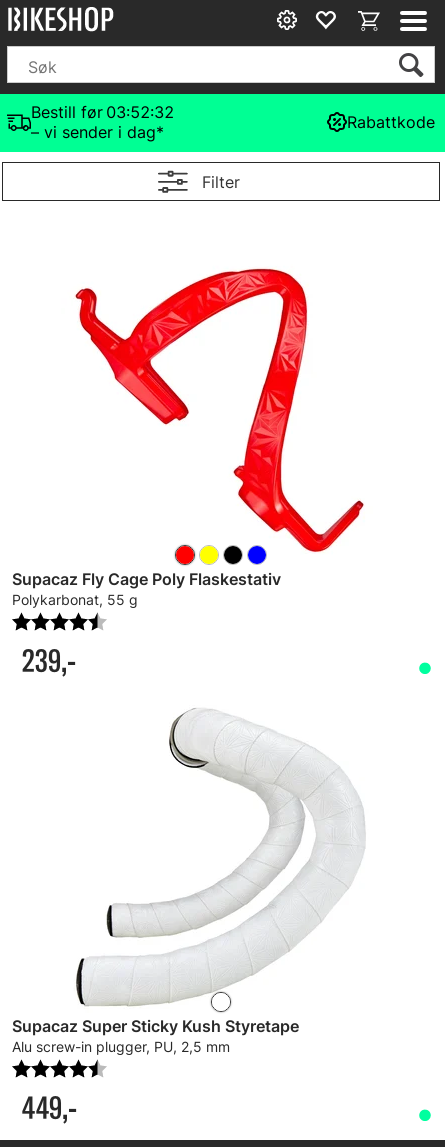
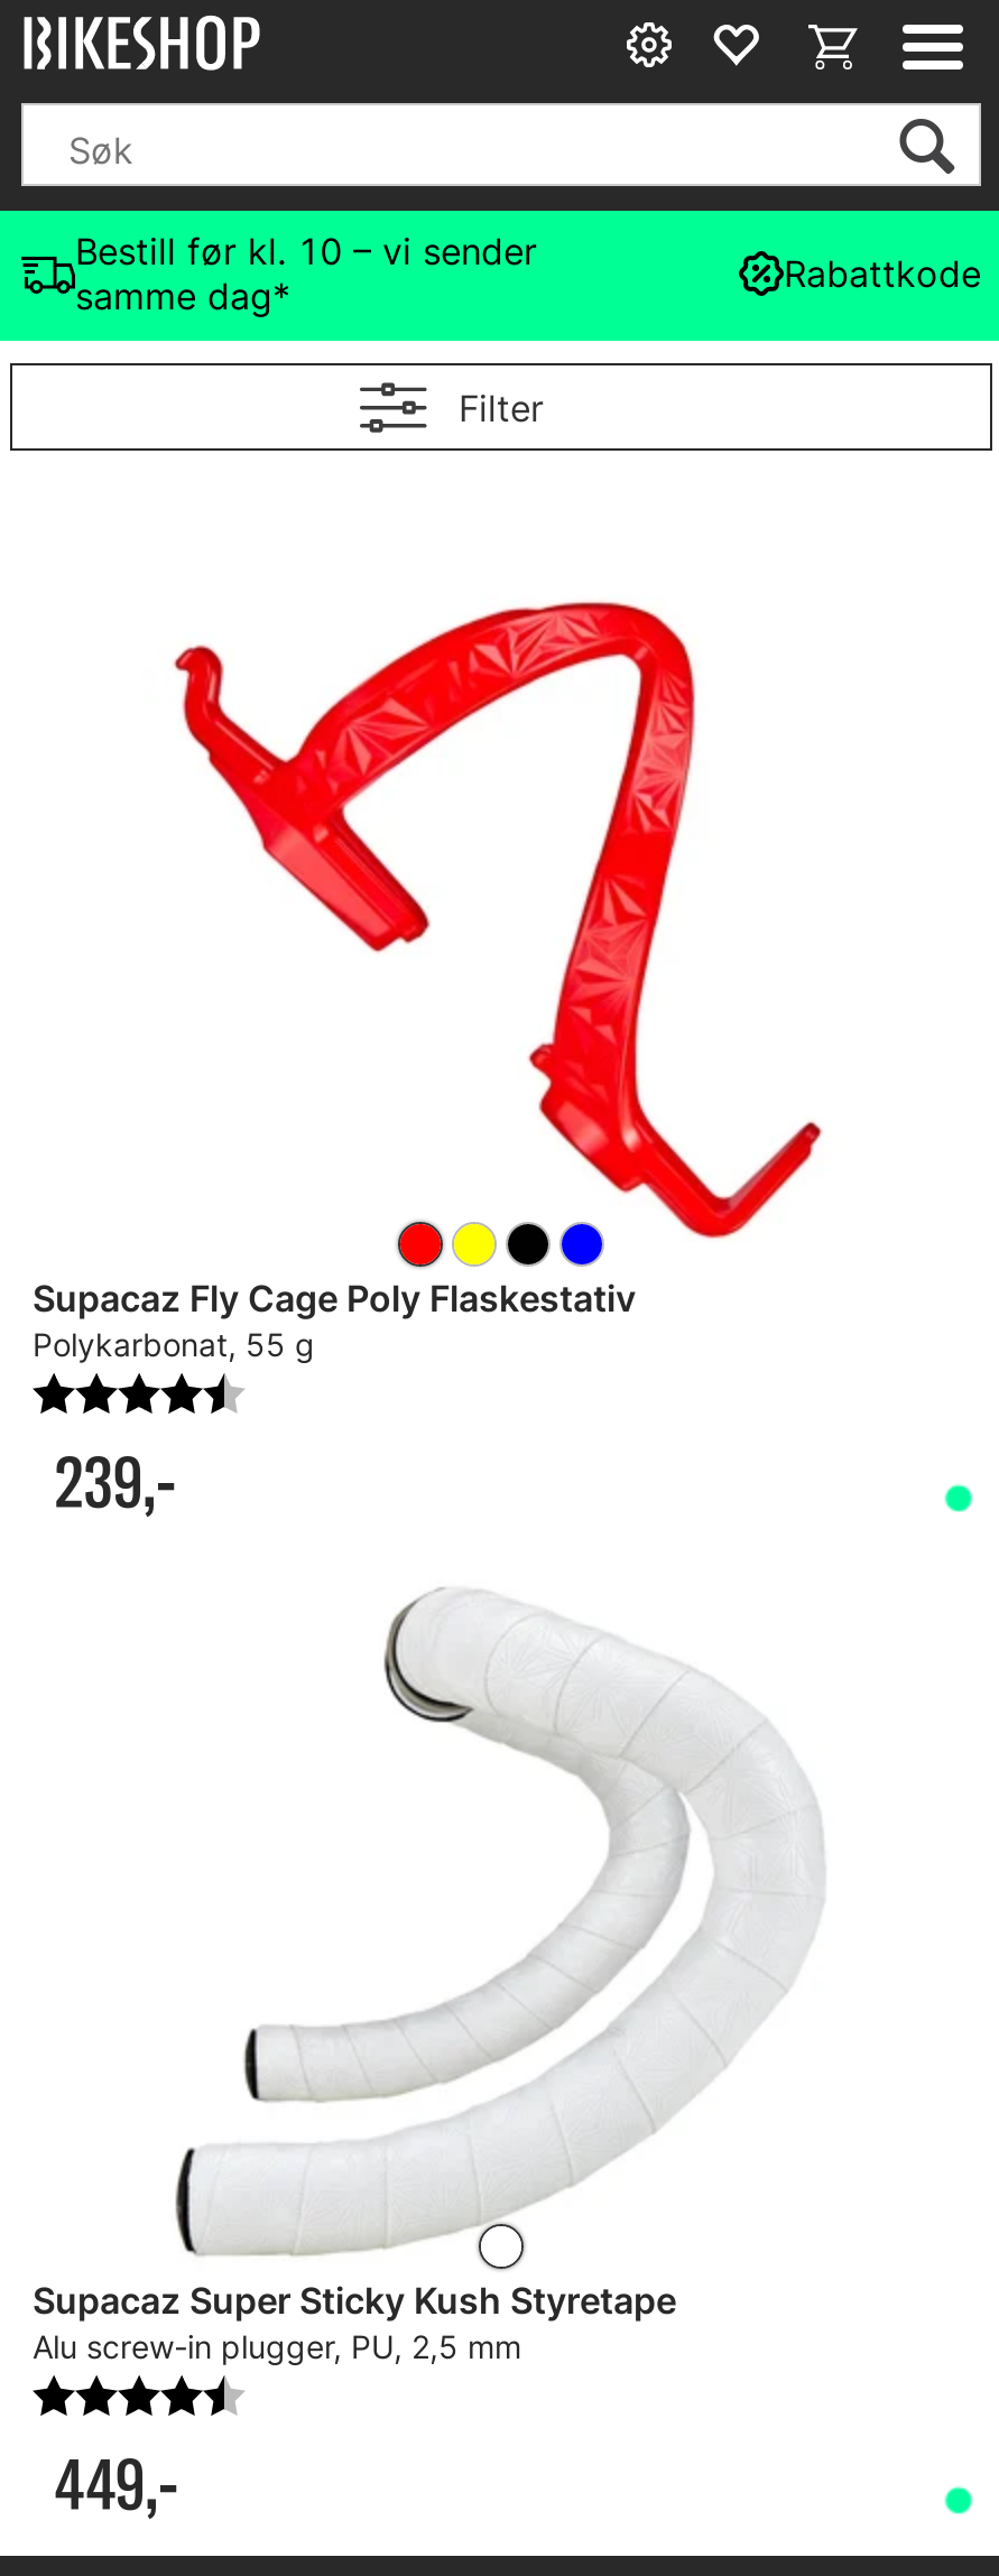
- Bestill før 03:52:32
- – vi sender i dag*
+ Bestill før kl. 10 – vi sender
+ samme dag*
